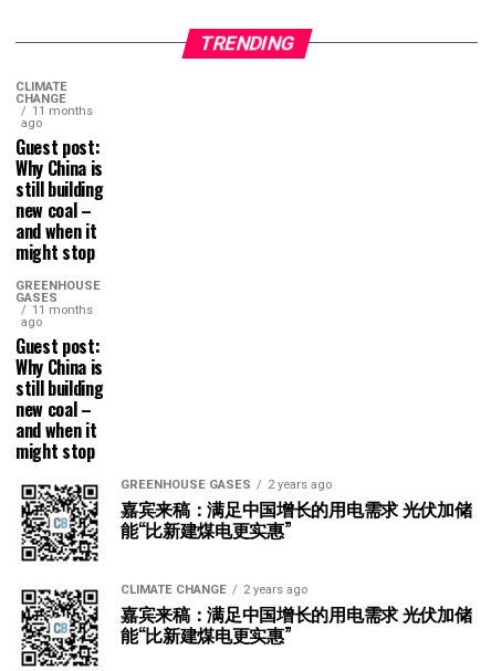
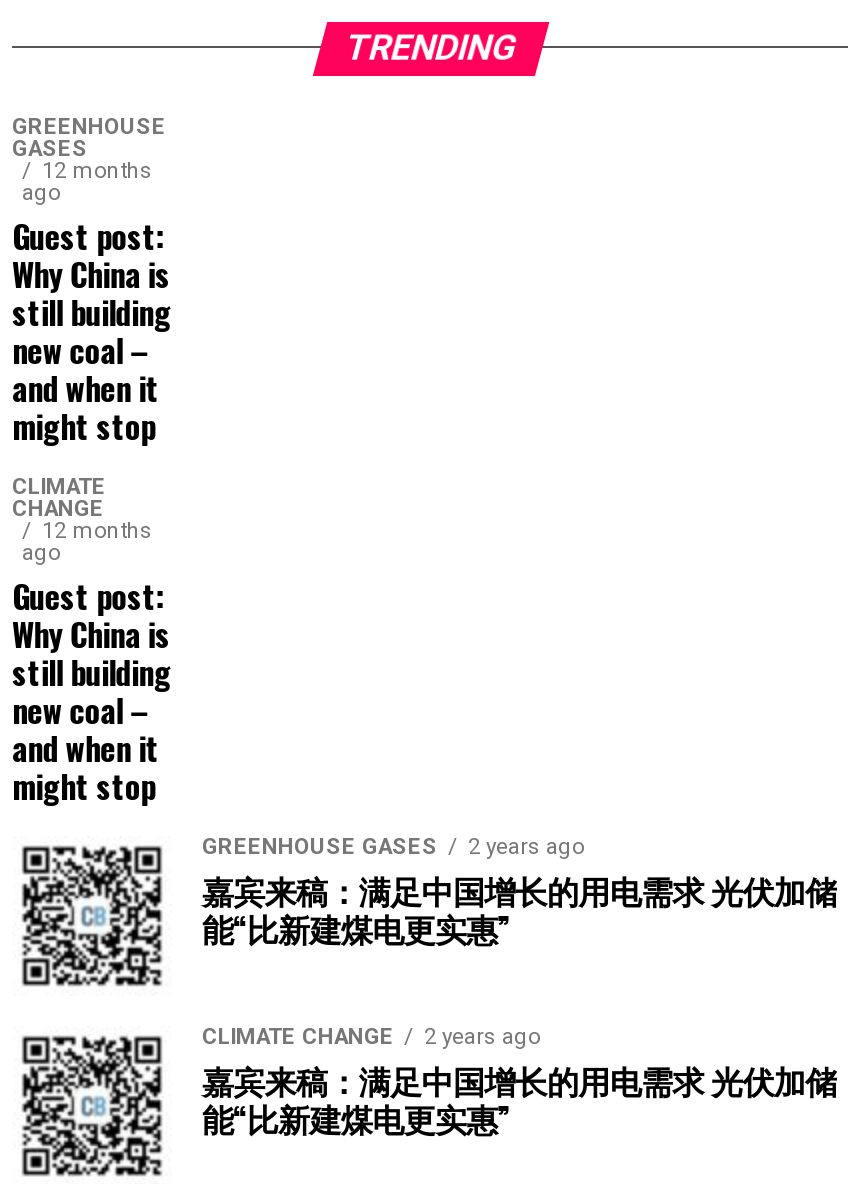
moved down: CLIMATE | CHANGE

- 11 months
+ 12 months

moved up: GREENHOUSE | GASES

- 11 months
+ 12 months
